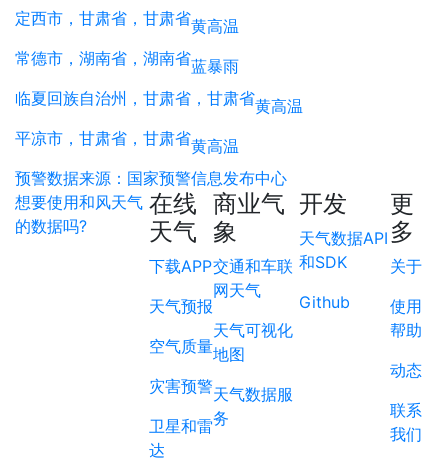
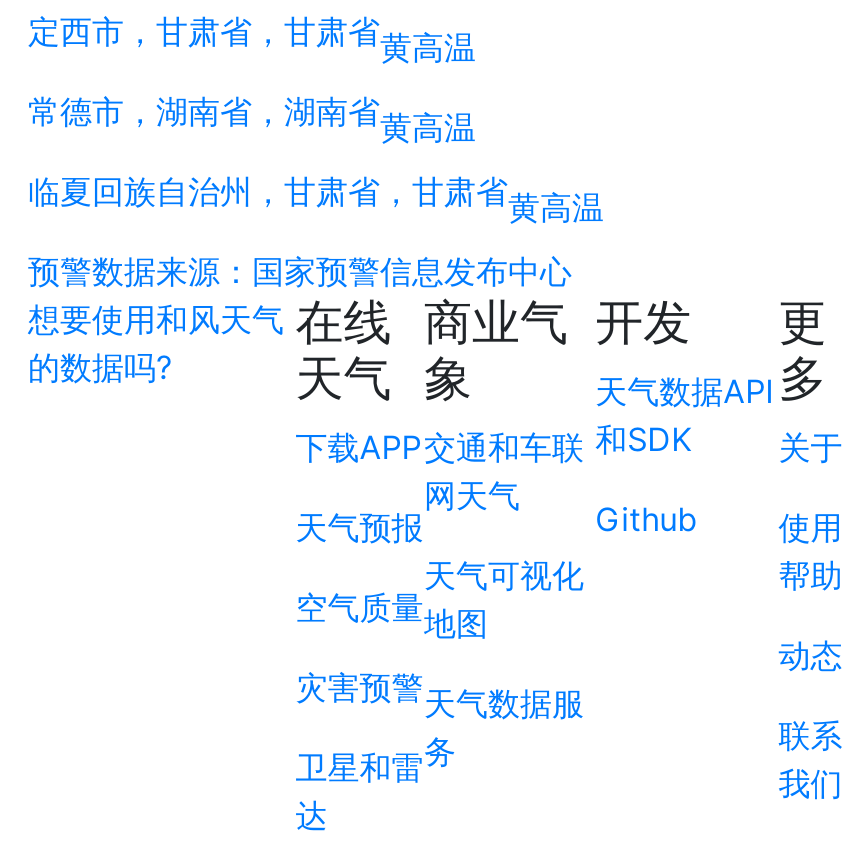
- 常德市，湖南省，湖南省蓝暴雨
+ 常德市，湖南省，湖南省黄高温

- 平凉市，甘肃省，甘肃省黄高温
